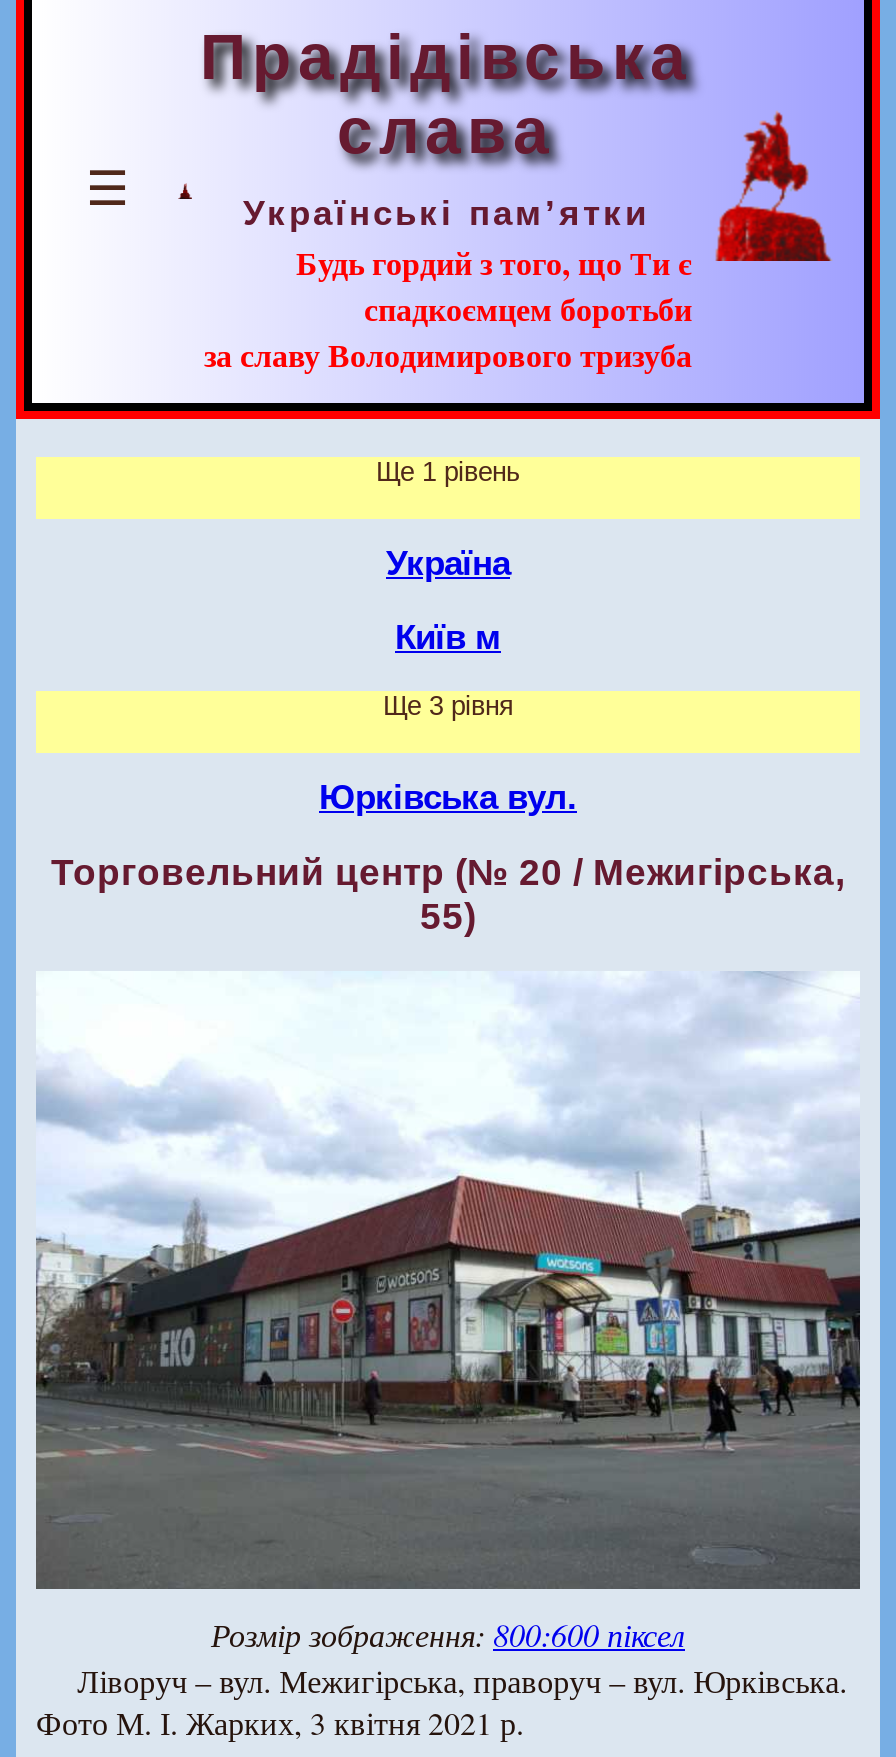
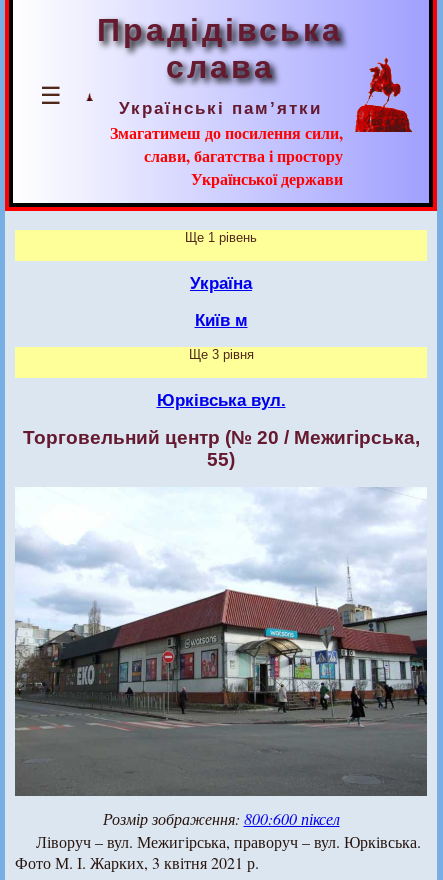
- Будь гордий з того, що Ти є
- спадкоємцем боротьби
- за славу Володимирового тризуба
+ Змагатимеш до посилення сили,
+ слави, багатства і простору
+ Української держави
